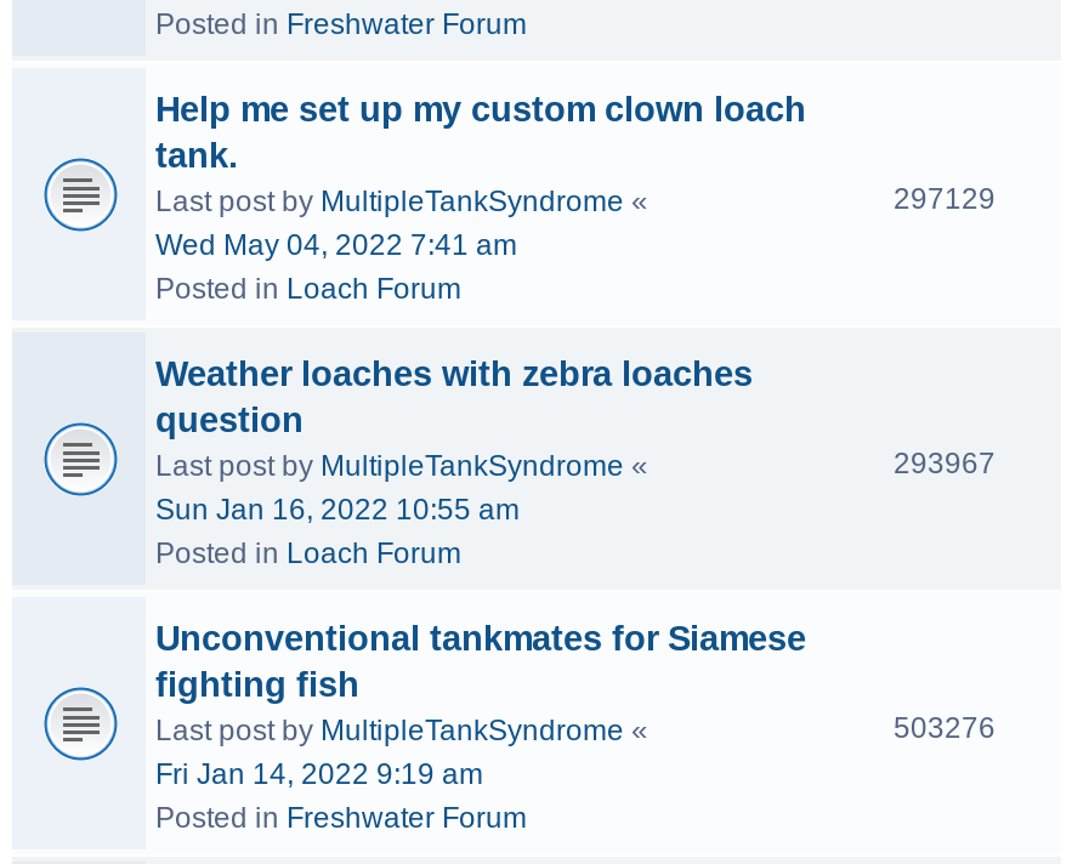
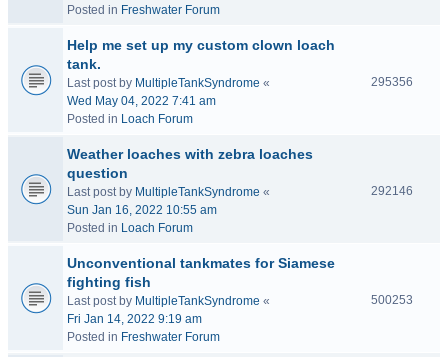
- 297129
+ 295356

- 293967
+ 292146

- 503276
+ 500253
